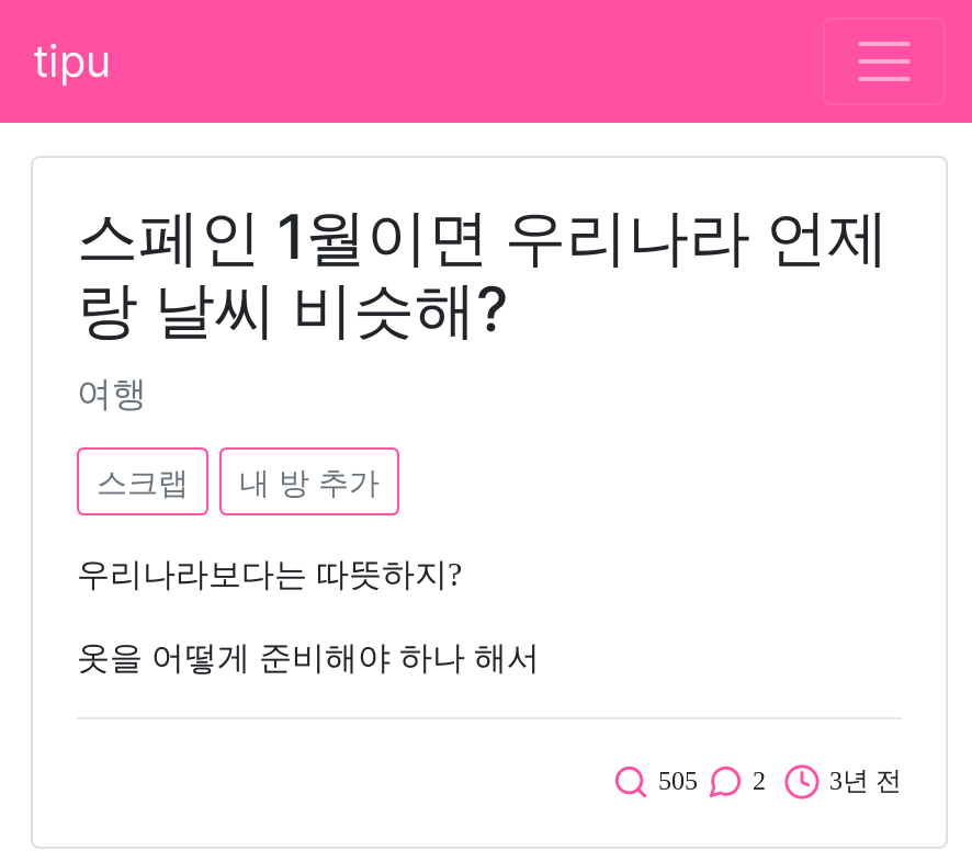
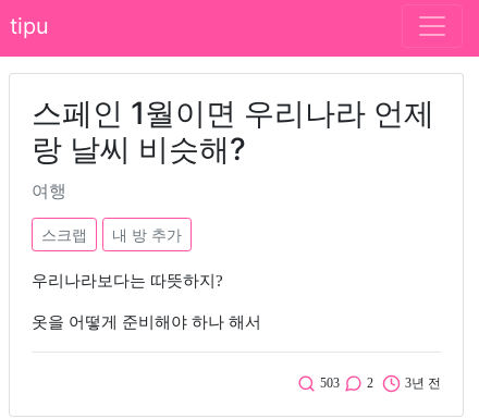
- 505 2
+ 503 2
